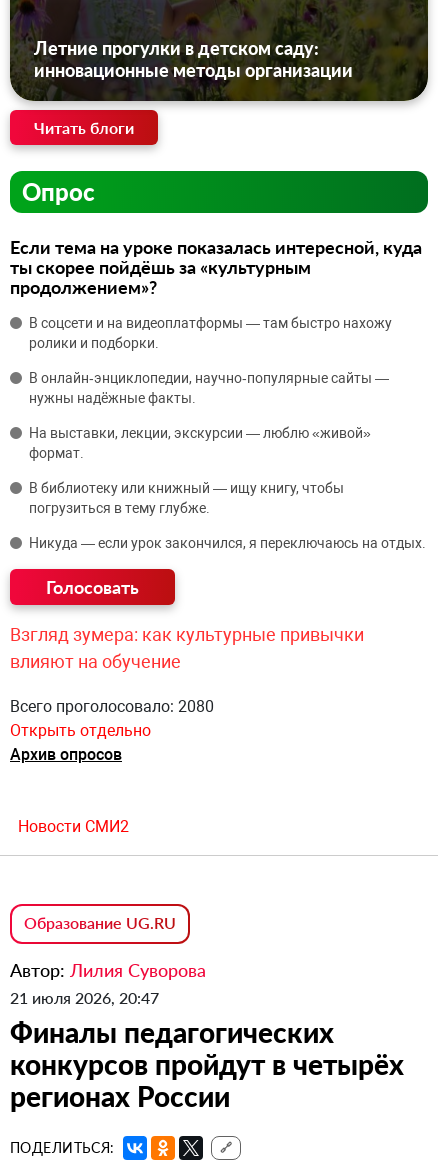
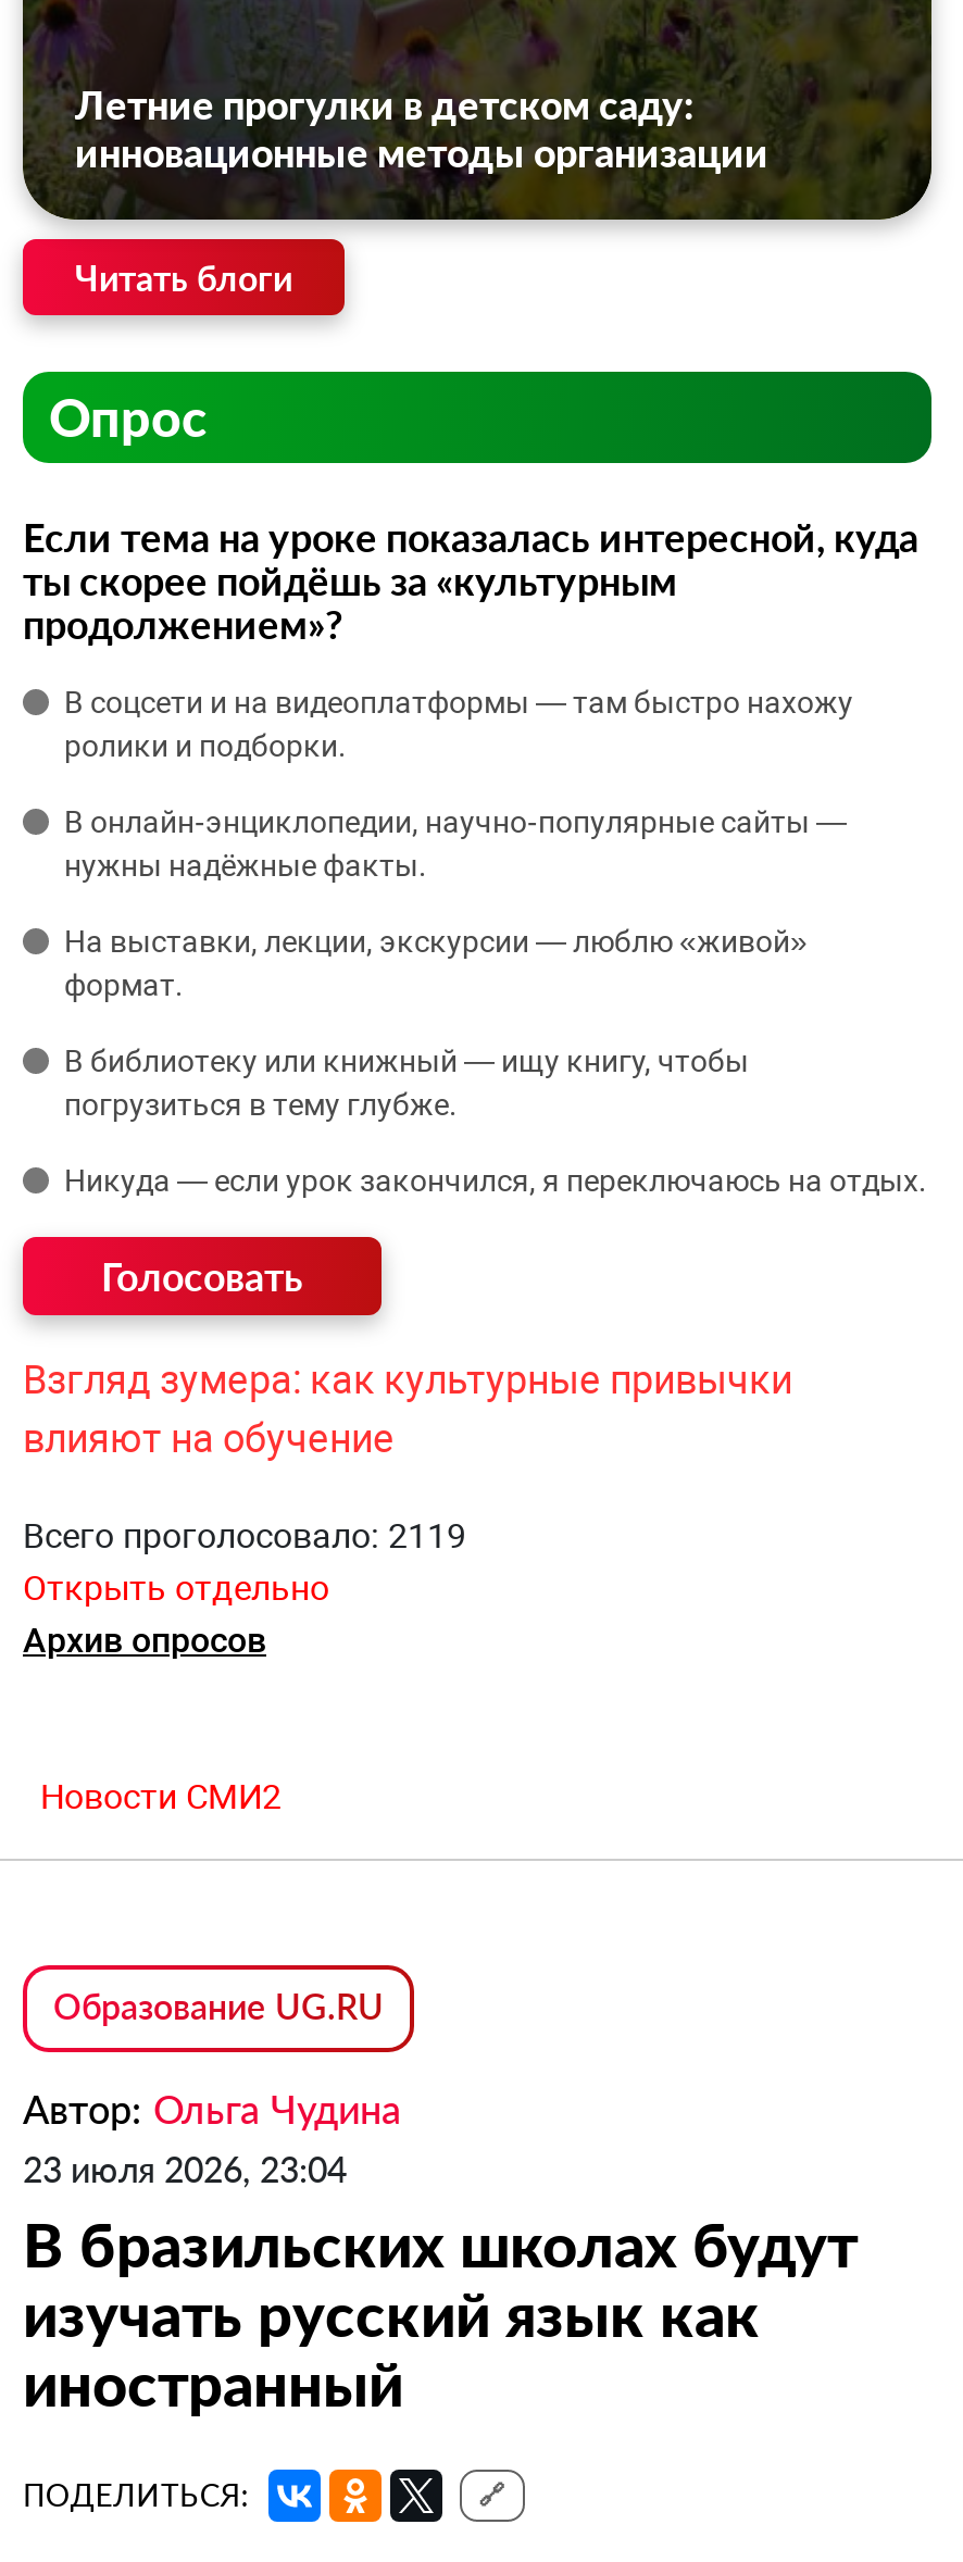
- Всего проголосовало: 2080
+ Всего проголосовало: 2119

- Автор: Лилия Суворова
- 21 июля 2026, 20:47
- Финалы педагогических
- конкурсов пройдут в четырёх
- регионах России
+ Автор: Ольга Чудина
+ 23 июля 2026, 23:04
+ В бразильских школах будут
+ изучать русский язык как
+ иностранный
